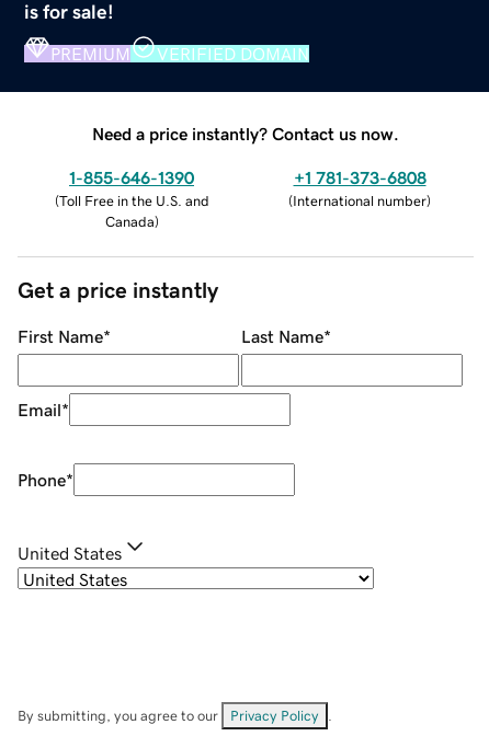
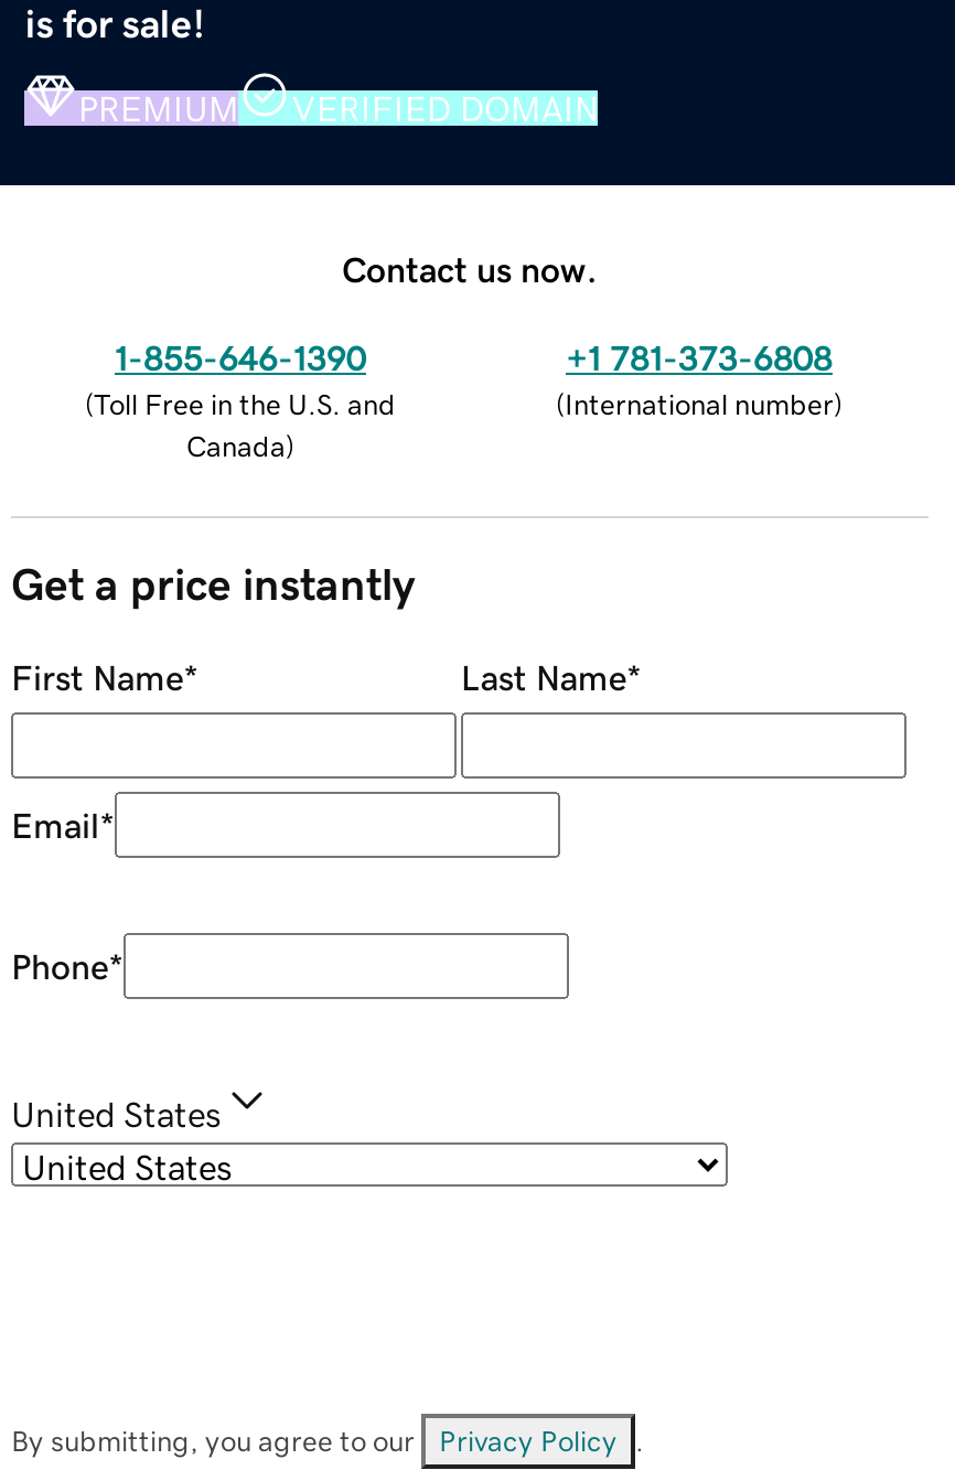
- Need a price instantly? Contact us now.
+ Contact us now.
